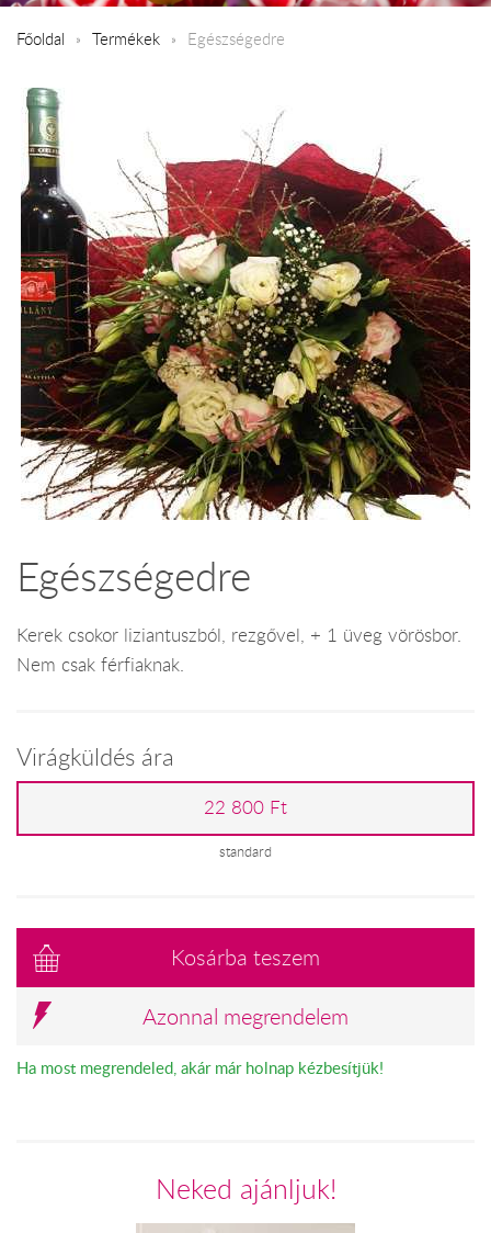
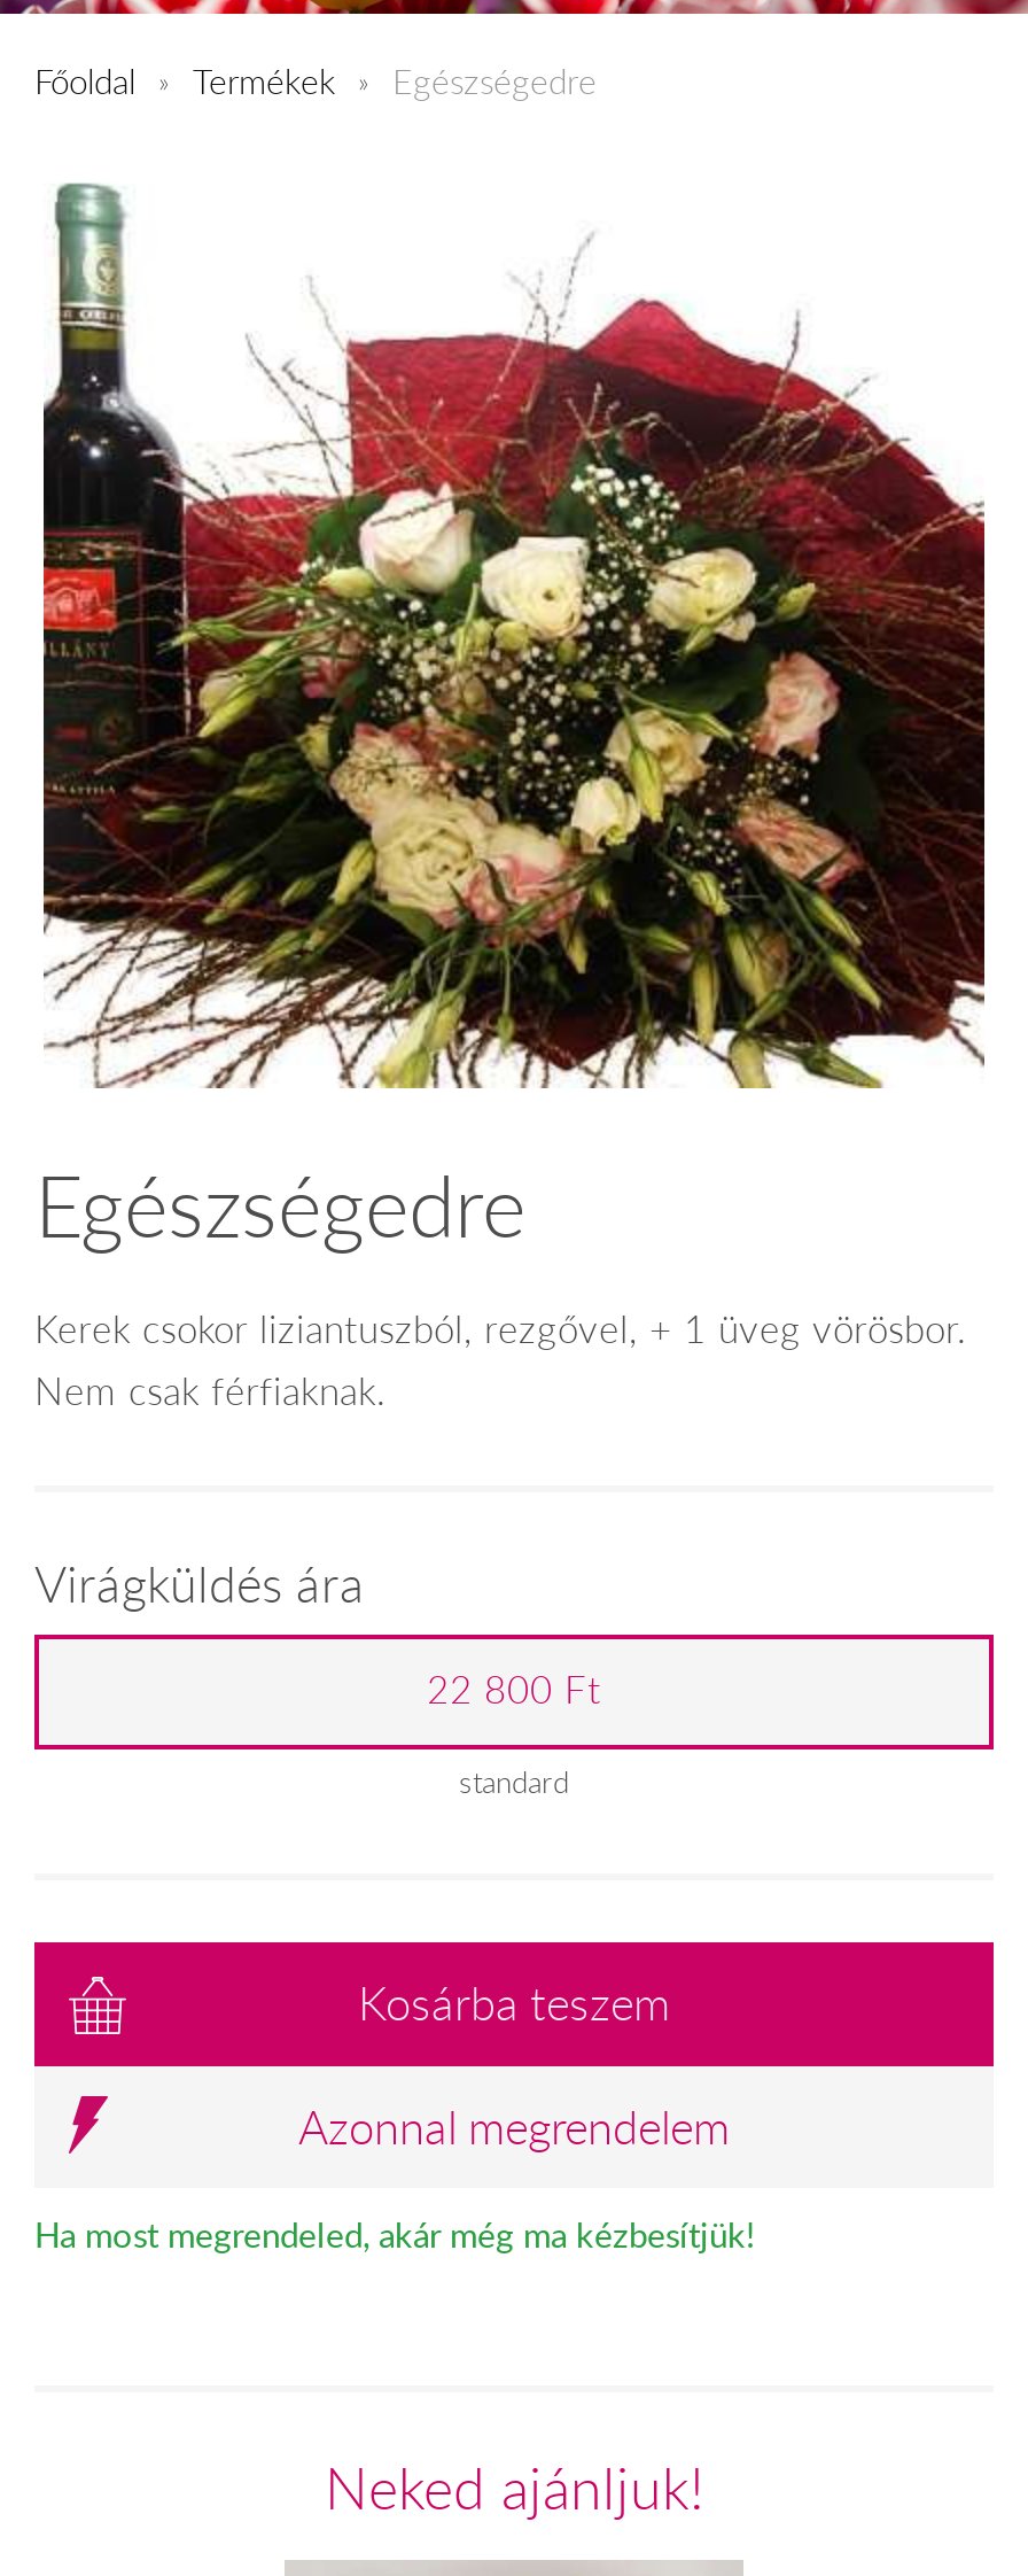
- Ha most megrendeled, akár már holnap kézbesítjük!
+ Ha most megrendeled, akár még ma kézbesítjük!
